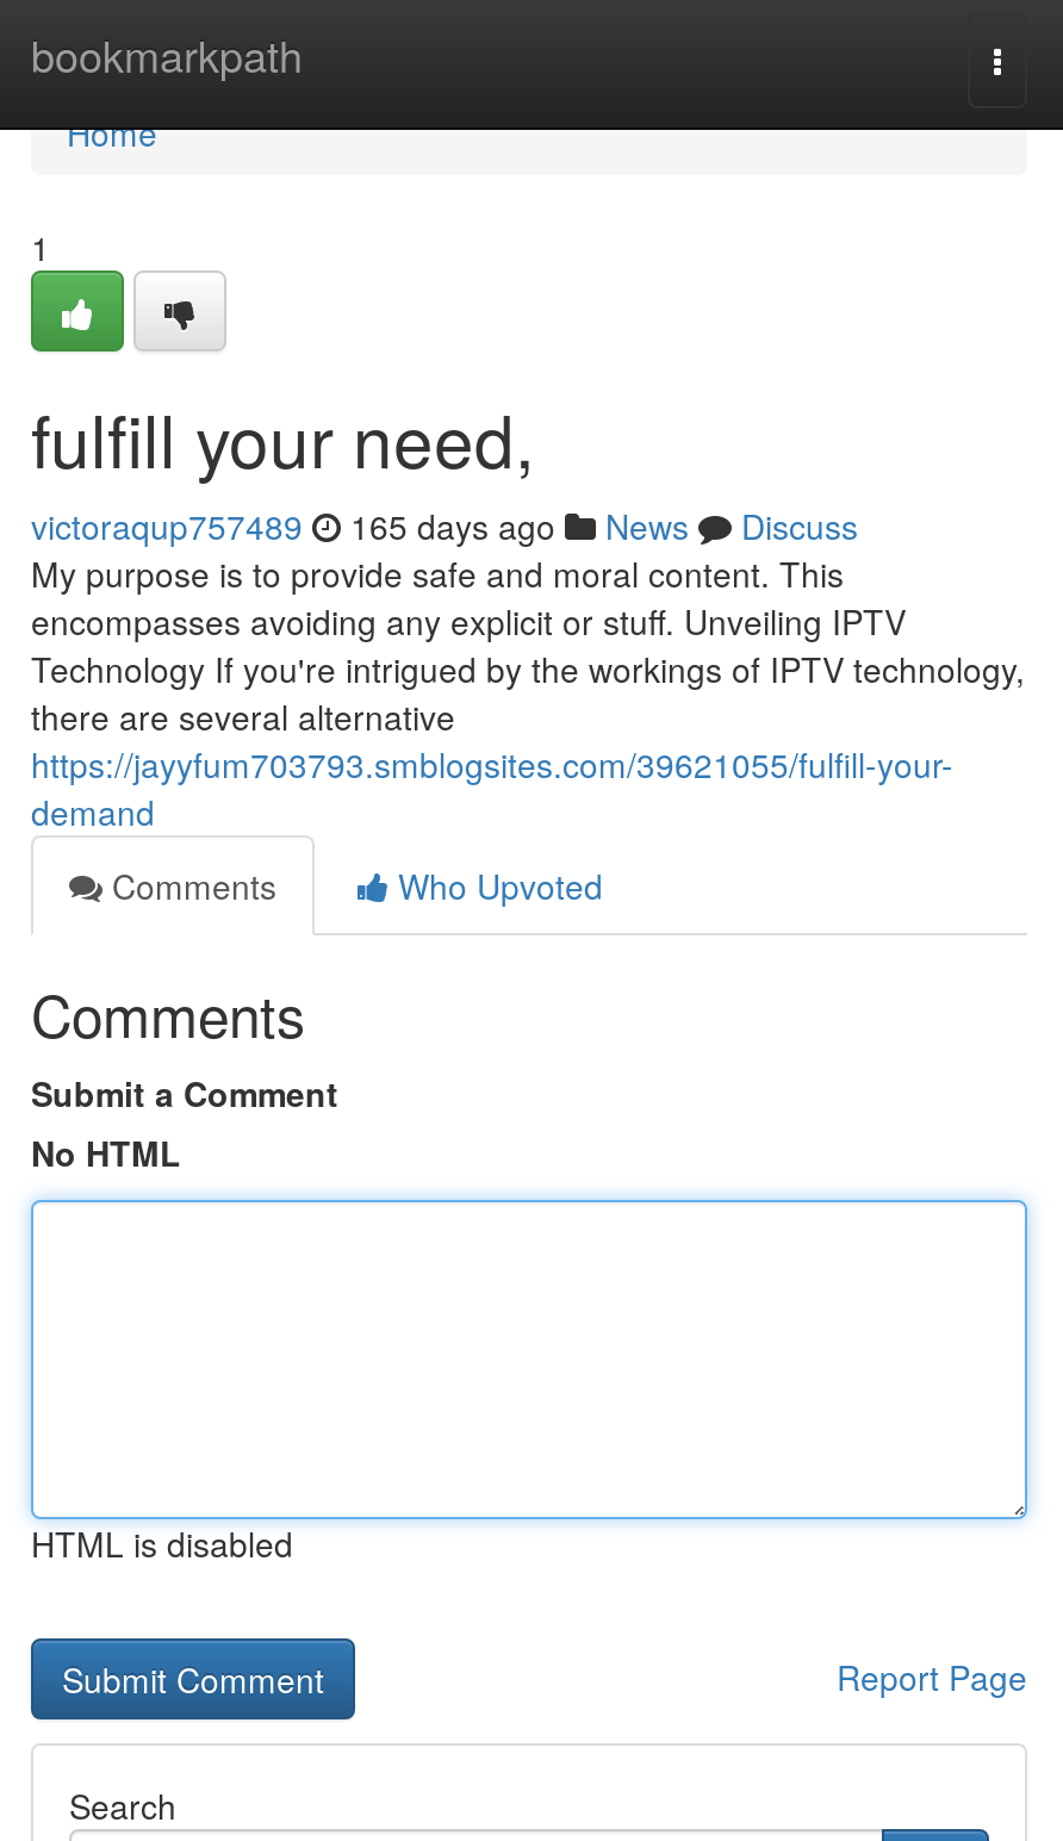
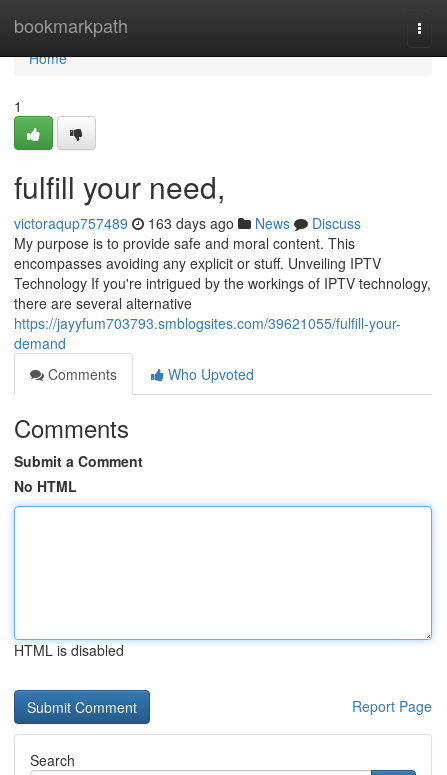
- victoraqup757489 165 days ago News Discuss
+ victoraqup757489 163 days ago News Discuss
